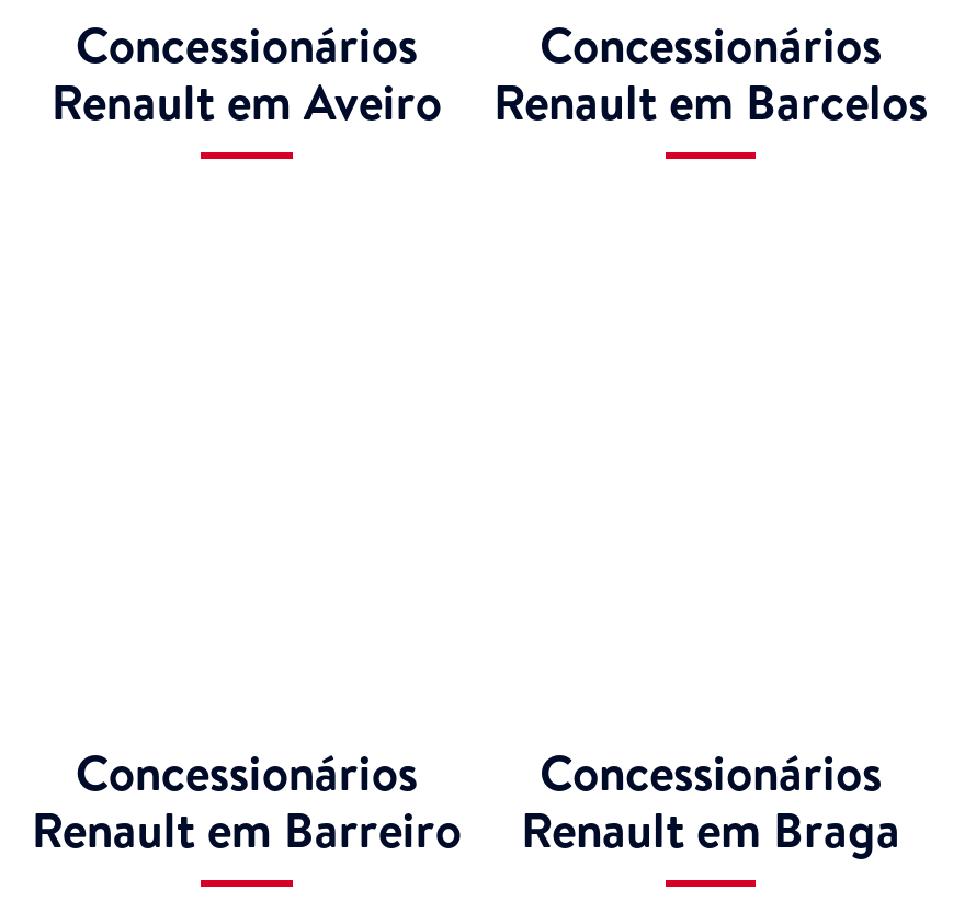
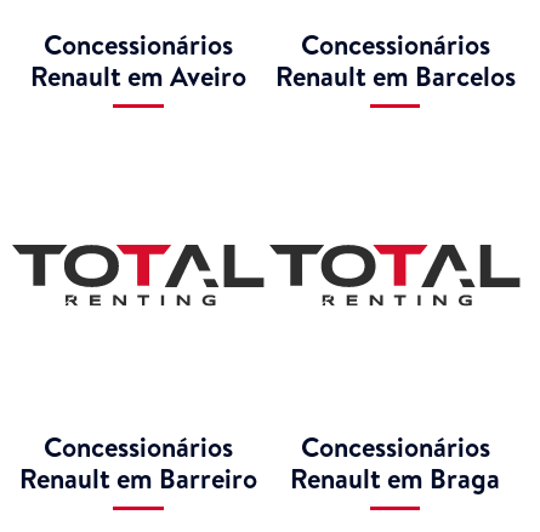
+ [image]
